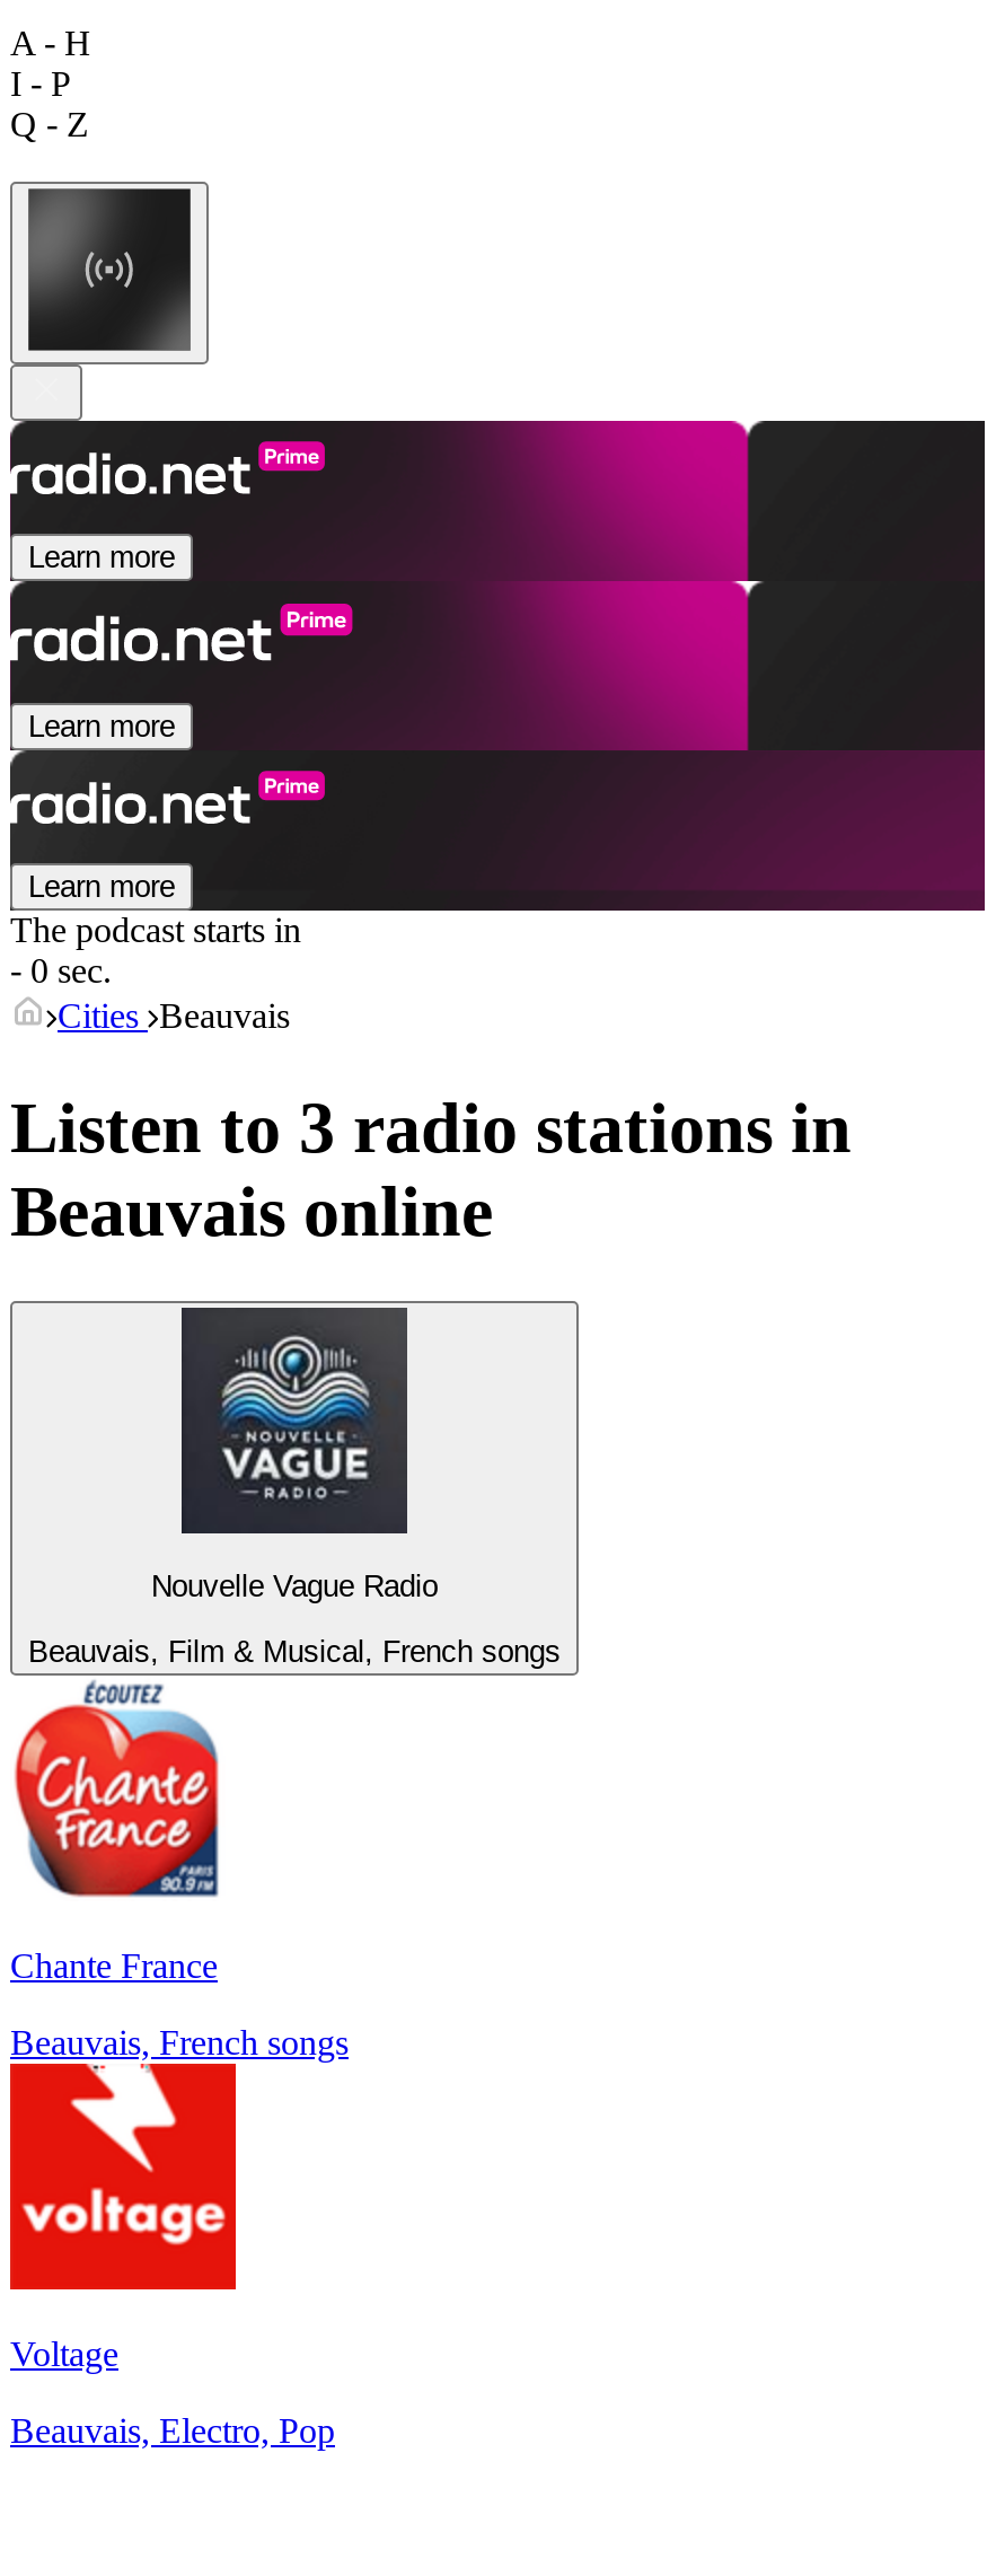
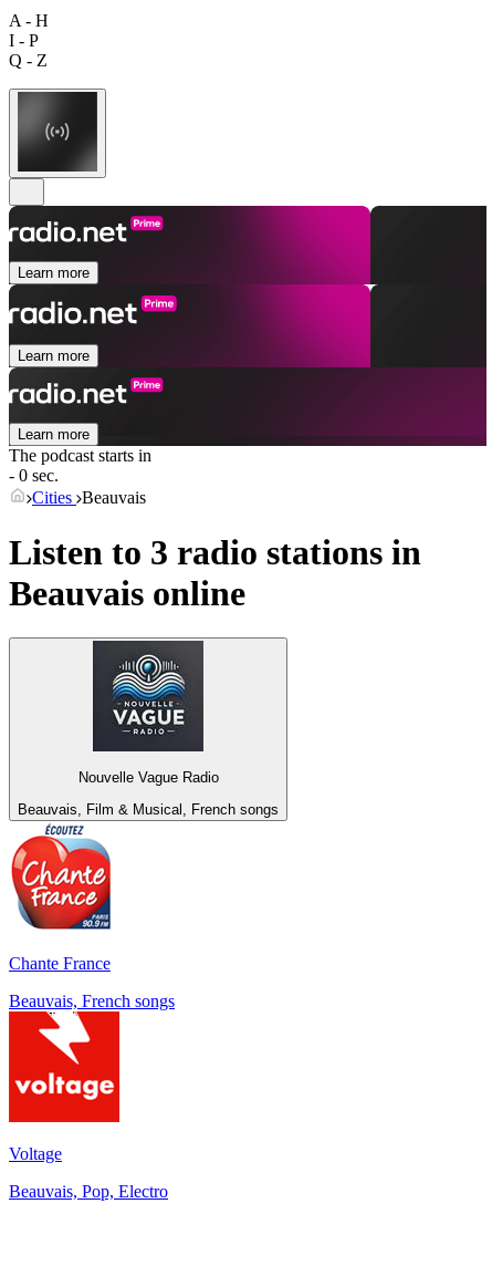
- Beauvais, Electro, Pop
+ Beauvais, Pop, Electro
